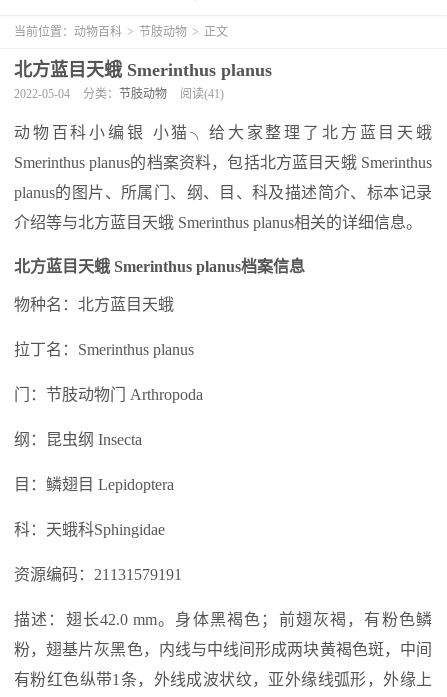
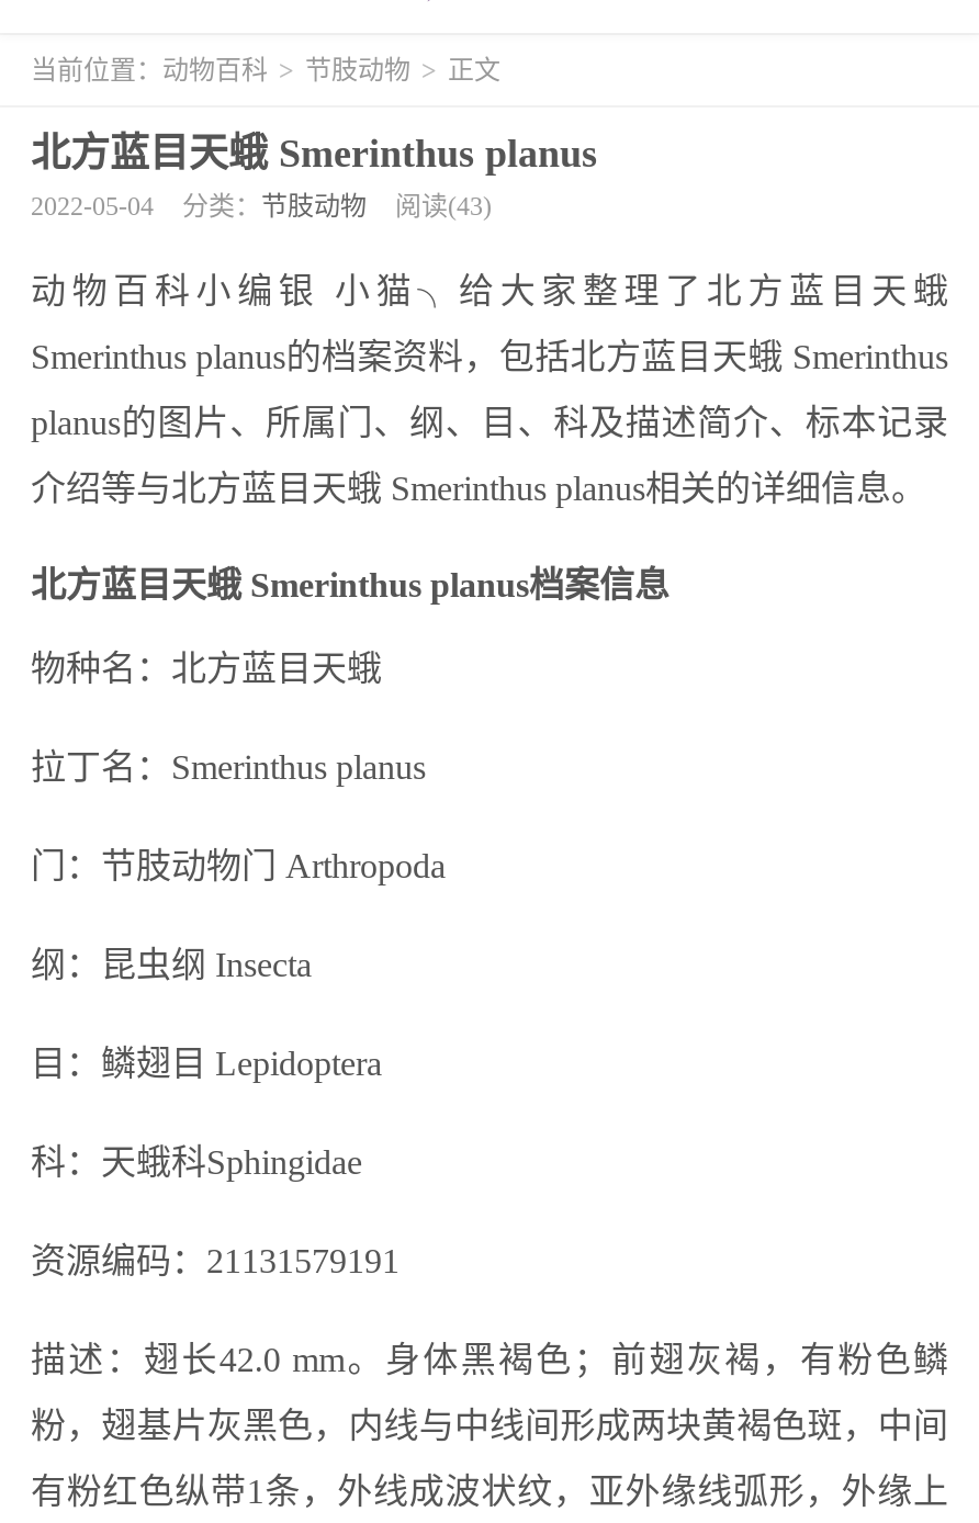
- 2022-05-04 分类：节肢动物 阅读(41)
+ 2022-05-04 分类：节肢动物 阅读(43)
